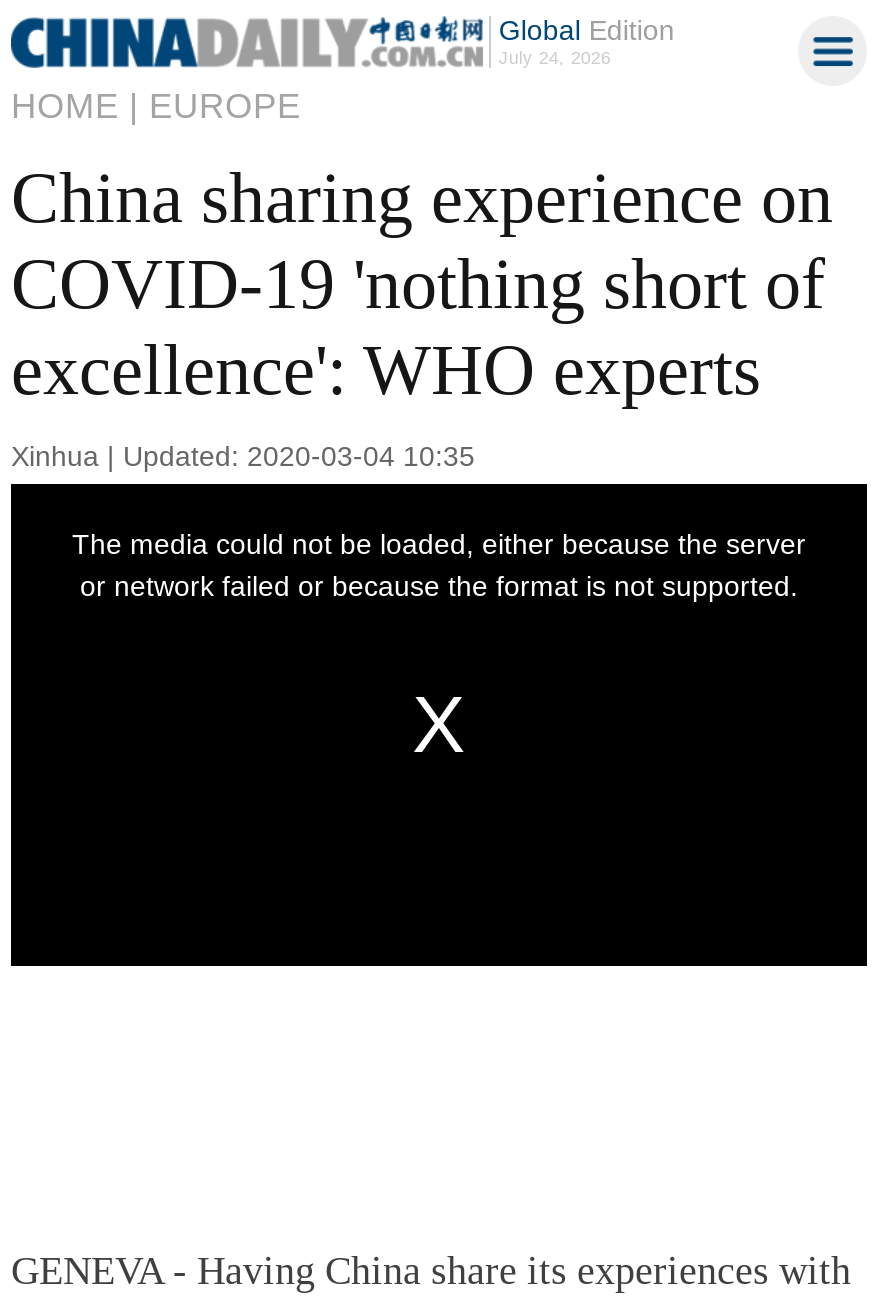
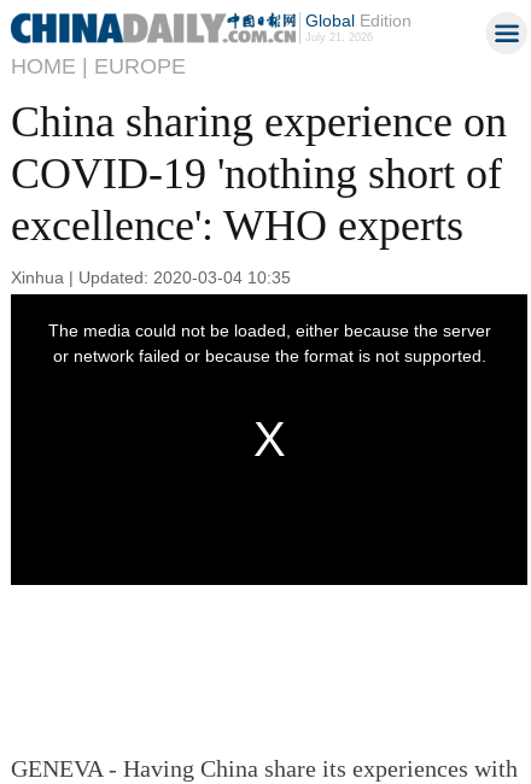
- July 24, 2026
+ July 21, 2026
